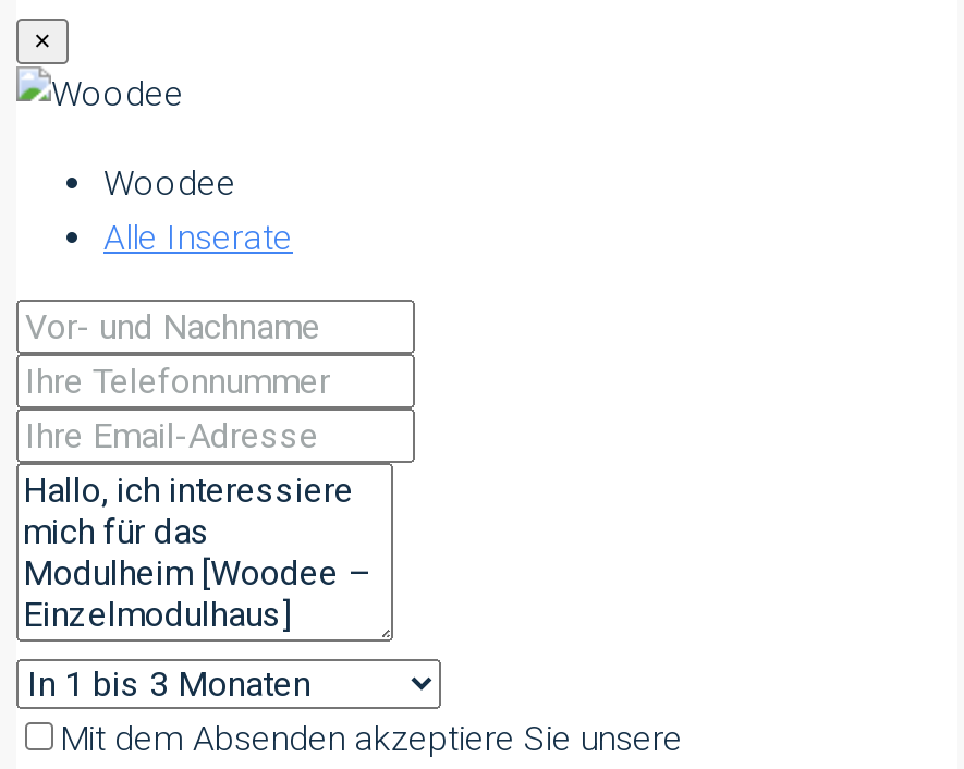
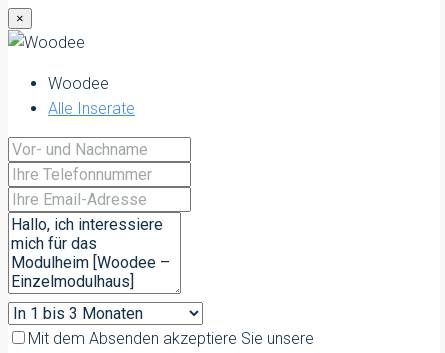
- [image]
+ [image]
